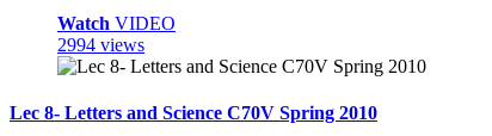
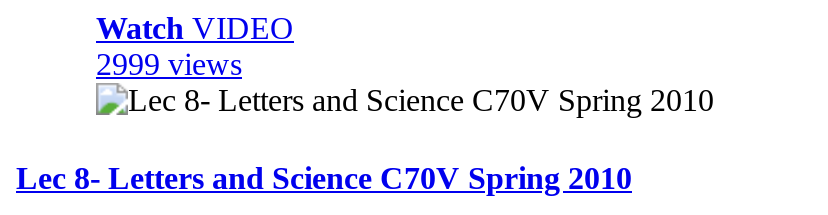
- 2994 views
+ 2999 views
